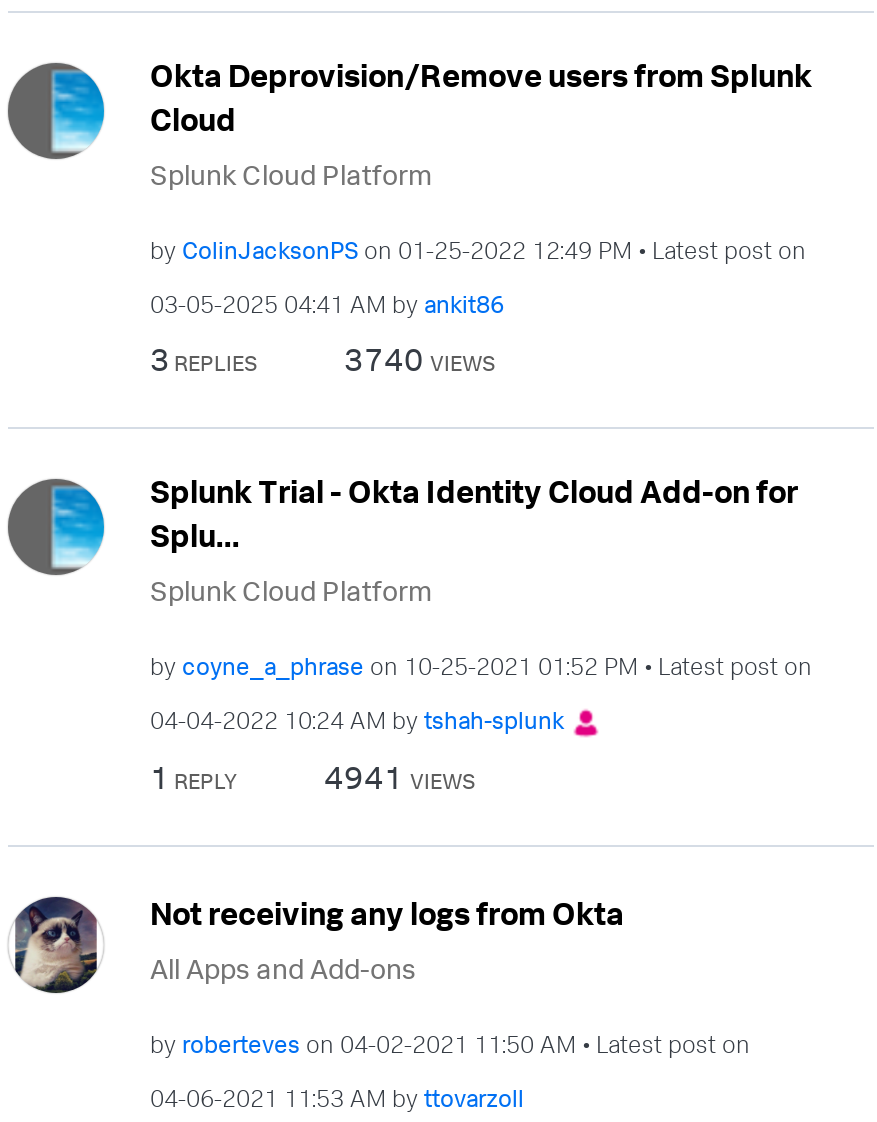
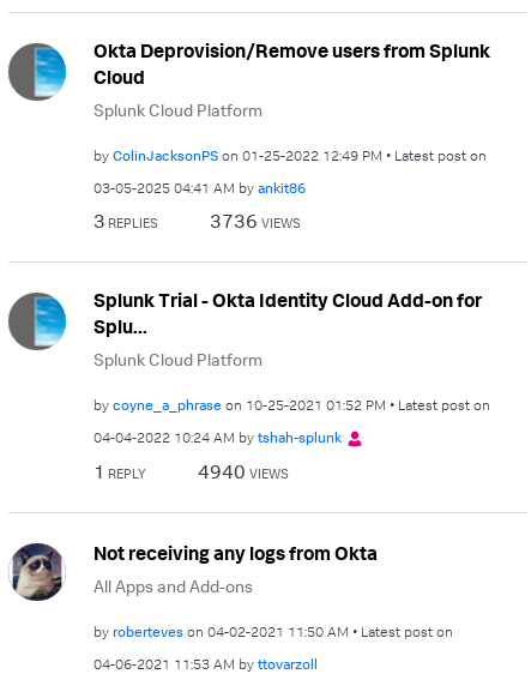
- 3740 VIEWS
+ 3736 VIEWS

- 4941 VIEWS
+ 4940 VIEWS
